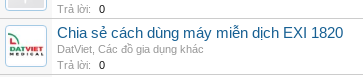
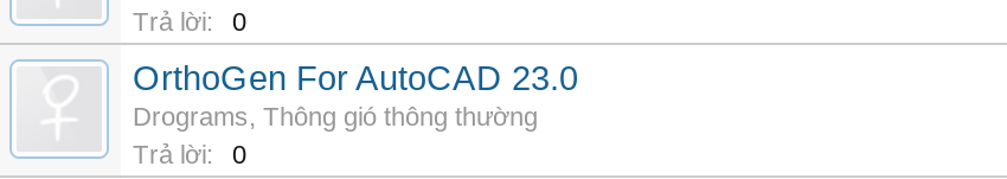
- [image]

- Chia sẻ cách dùng máy miễn dịch EXI 1820
- DatViet, Các đồ gia dụng khác
+ OrthoGen For AutoCAD 23.0
+ Drograms, Thông gió thông thường
